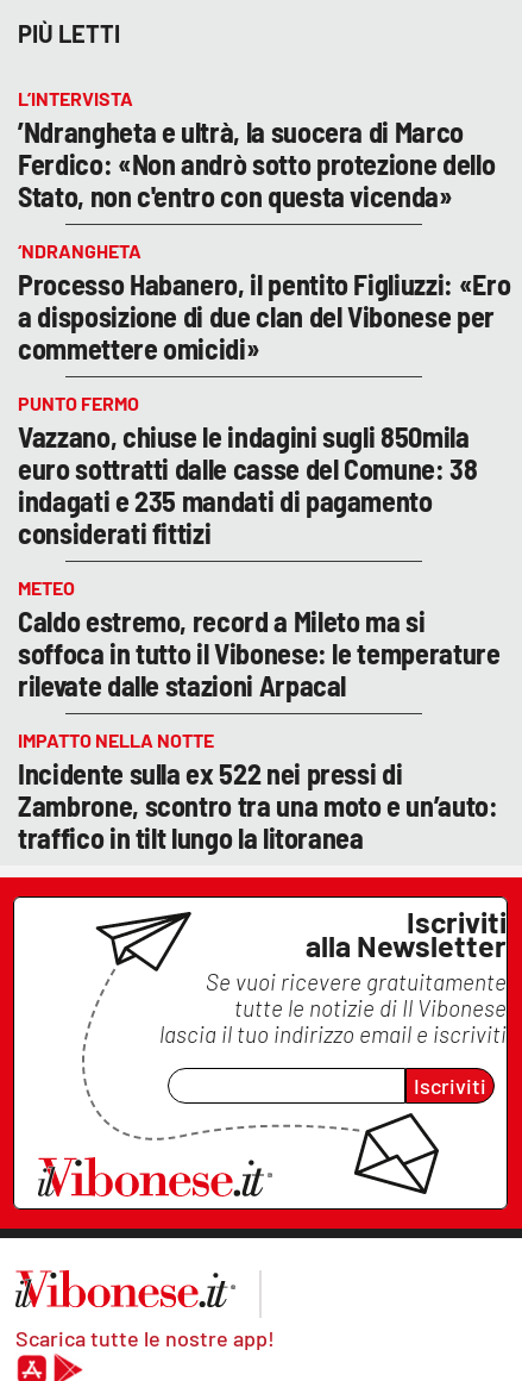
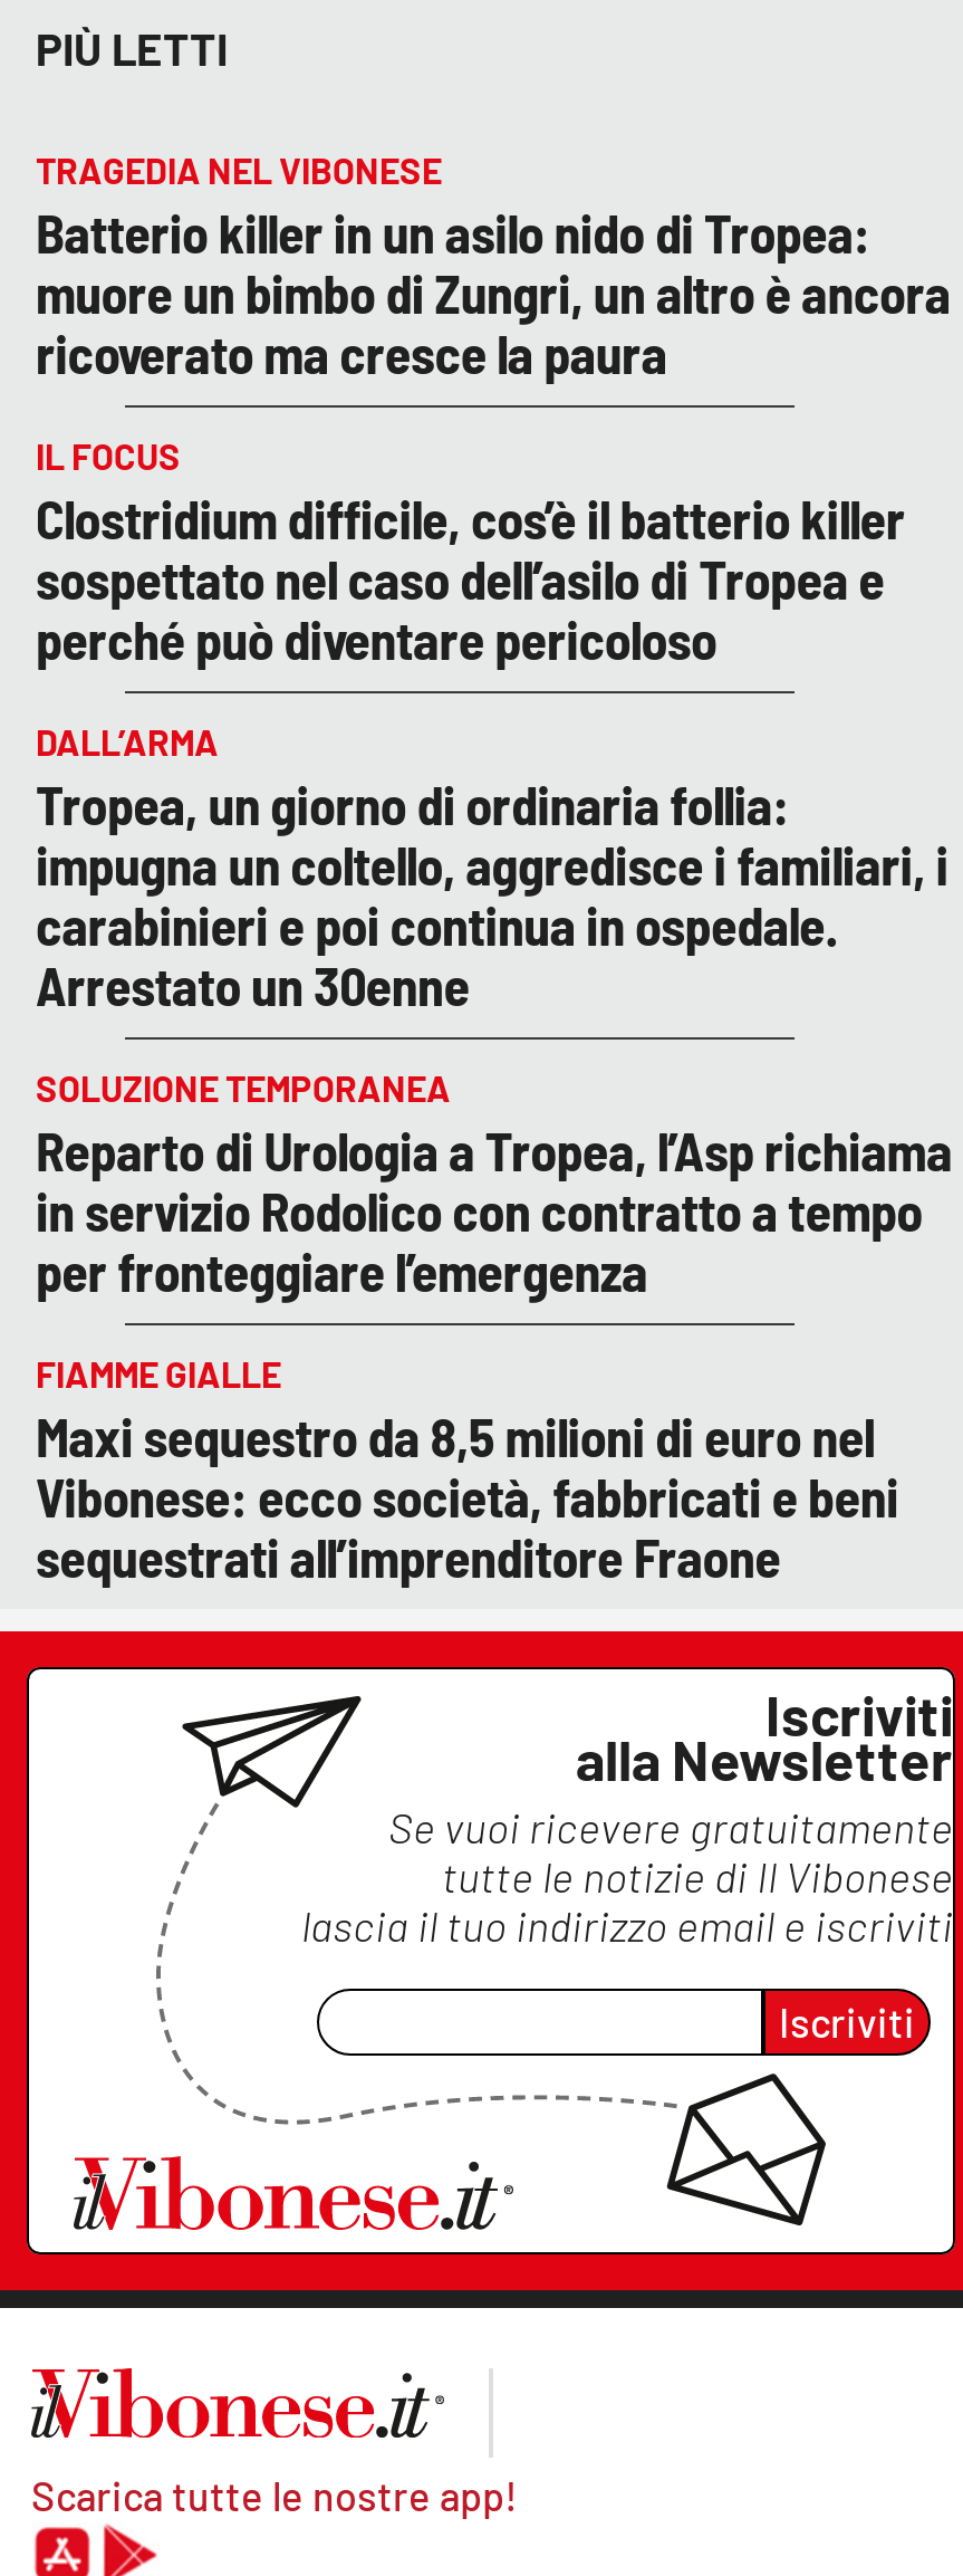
- L’INTERVISTA
- ’Ndrangheta e ultrà, la suocera di Marco
- Ferdico: «Non andrò sotto protezione dello
- Stato, non c'entro con questa vicenda»
+ TRAGEDIA NEL VIBONESE
+ Batterio killer in un asilo nido di Tropea:
+ muore un bimbo di Zungri, un altro è ancora
+ ricoverato ma cresce la paura

- ‘NDRANGHETA
- Processo Habanero, il pentito Figliuzzi: «Ero
- a disposizione di due clan del Vibonese per
- commettere omicidi»
+ IL FOCUS
+ Clostridium difficile, cos’è il batterio killer
+ sospettato nel caso dell’asilo di Tropea e
+ perché può diventare pericoloso

- PUNTO FERMO
- Vazzano, chiuse le indagini sugli 850mila
- euro sottratti dalle casse del Comune: 38
- indagati e 235 mandati di pagamento
- considerati fittizi
+ DALL’ARMA
+ Tropea, un giorno di ordinaria follia:
+ impugna un coltello, aggredisce i familiari, i
+ carabinieri e poi continua in ospedale.
+ Arrestato un 30enne

- METEO
- Caldo estremo, record a Mileto ma si
- soffoca in tutto il Vibonese: le temperature
- rilevate dalle stazioni Arpacal
+ SOLUZIONE TEMPORANEA
+ Reparto di Urologia a Tropea, l’Asp richiama
+ in servizio Rodolico con contratto a tempo
+ per fronteggiare l’emergenza

- IMPATTO NELLA NOTTE
- Incidente sulla ex 522 nei pressi di
- Zambrone, scontro tra una moto e un’auto:
- traffico in tilt lungo la litoranea
+ FIAMME GIALLE
+ Maxi sequestro da 8,5 milioni di euro nel
+ Vibonese: ecco società, fabbricati e beni
+ sequestrati all’imprenditore Fraone
